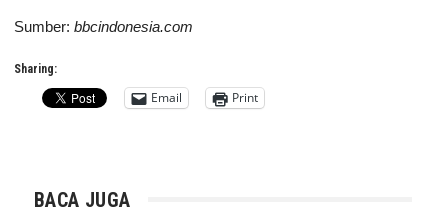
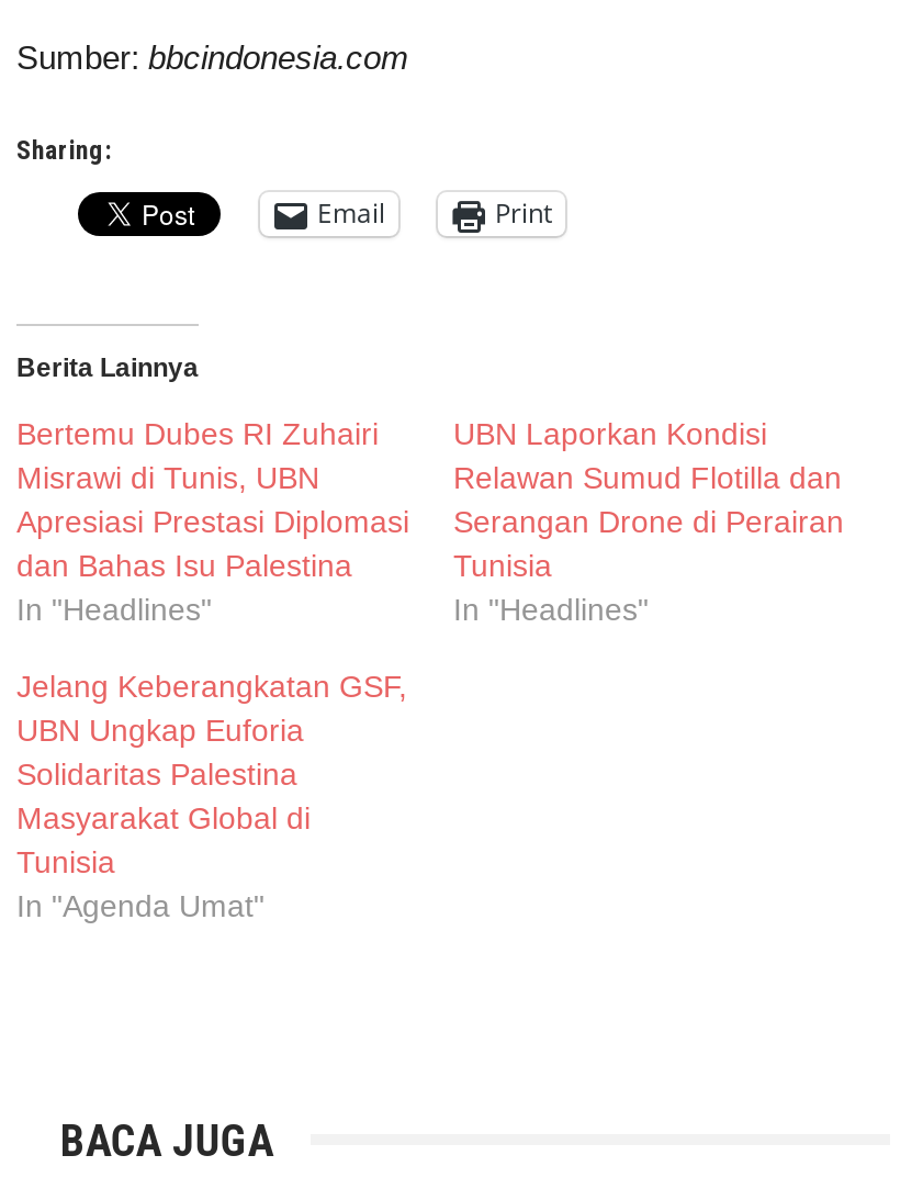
+ Berita Lainnya
+ Bertemu Dubes RI Zuhairi
+ Misrawi di Tunis, UBN
+ Apresiasi Prestasi Diplomasi
+ dan Bahas Isu Palestina
+ In "Headlines"

+ UBN Laporkan Kondisi
+ Relawan Sumud Flotilla dan
+ Serangan Drone di Perairan
+ Tunisia
+ In "Headlines"
+ Jelang Keberangkatan GSF,
+ UBN Ungkap Euforia
+ Solidaritas Palestina
+ Masyarakat Global di
+ Tunisia
+ In "Agenda Umat"
